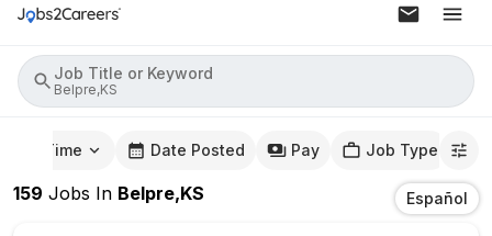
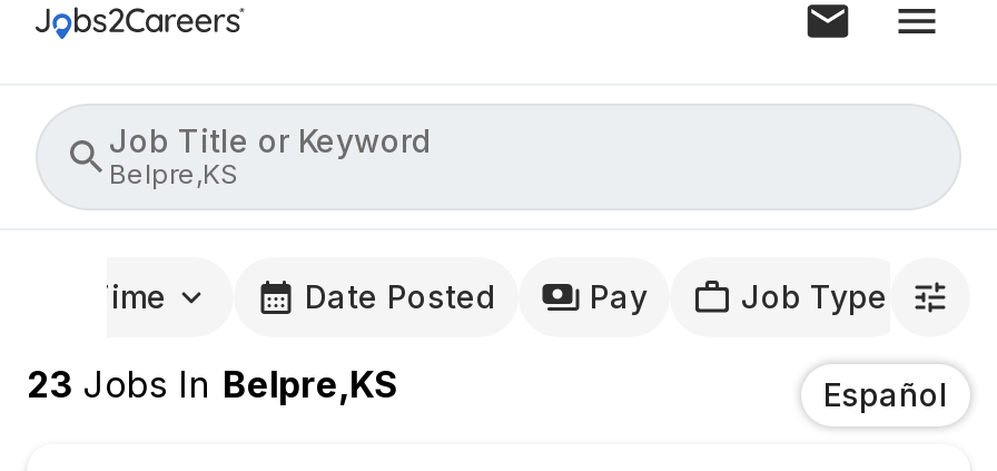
- 159 Jobs In Belpre,KS
+ 23 Jobs In Belpre,KS
